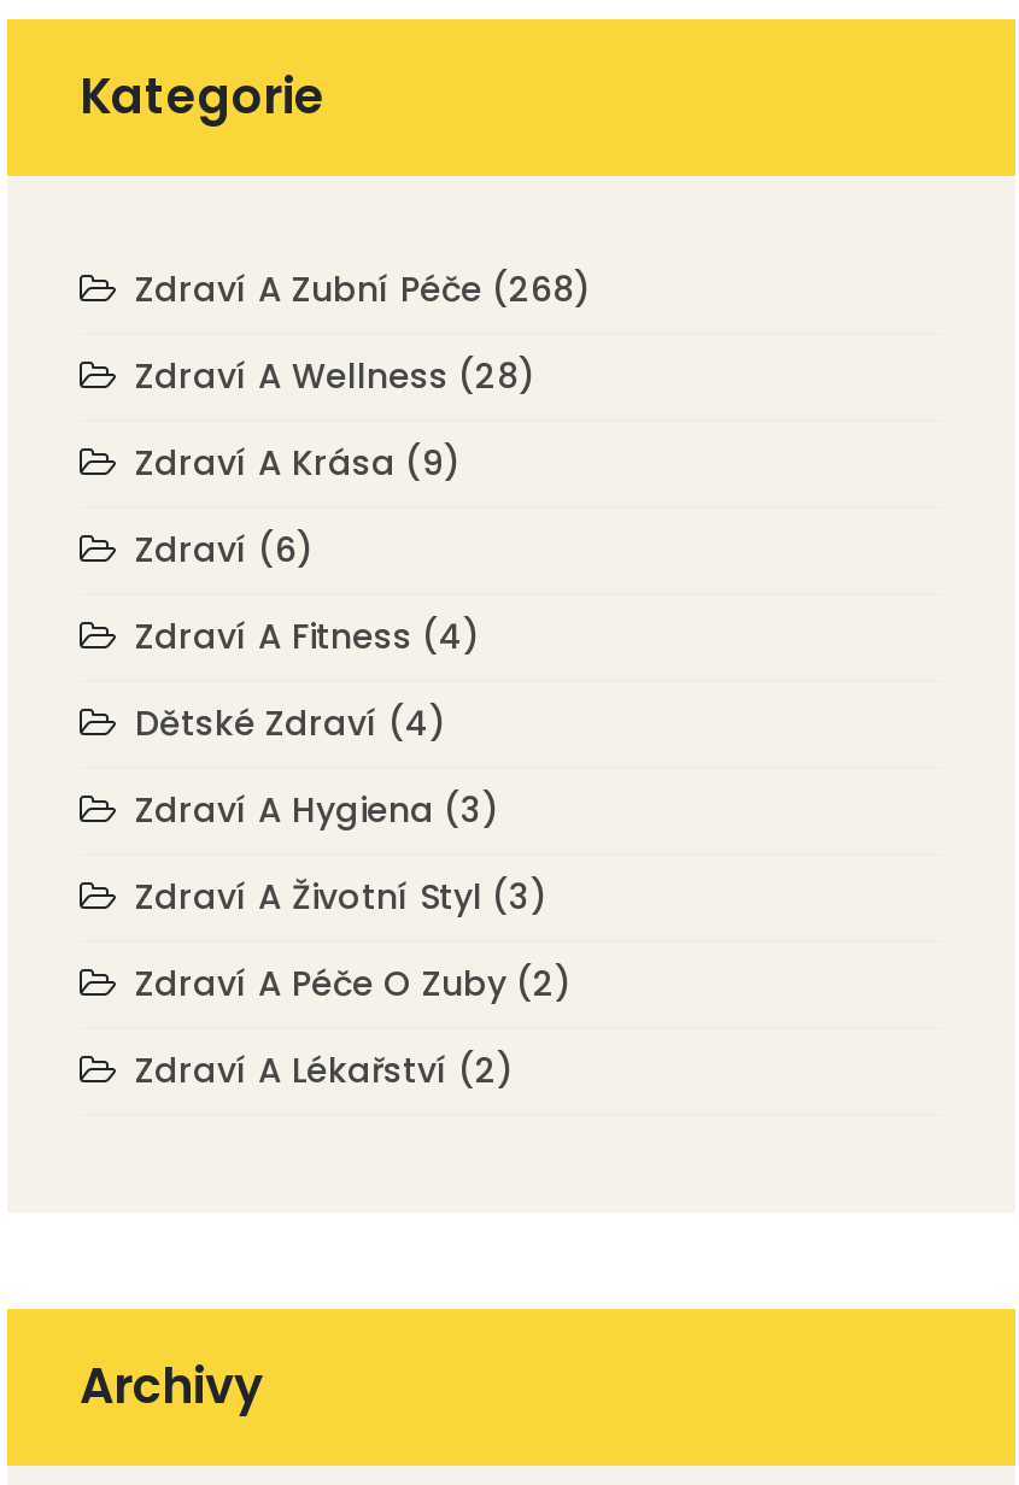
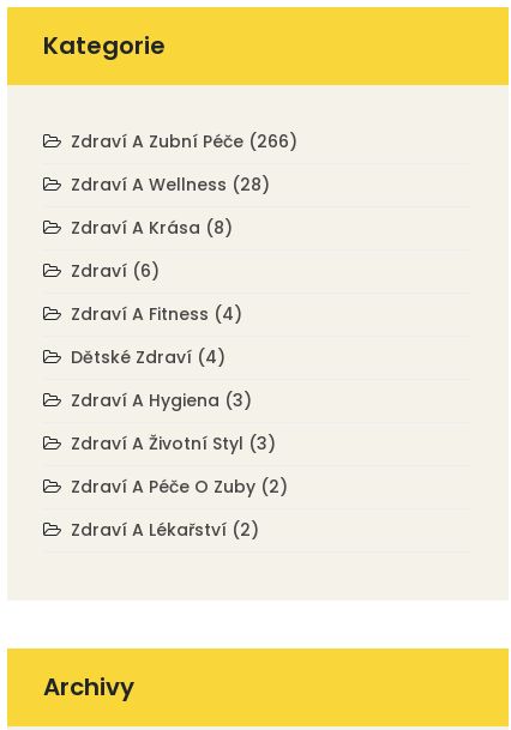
- Zdraví A Zubní Péče (268)
+ Zdraví A Zubní Péče (266)

- Zdraví A Krása (9)
+ Zdraví A Krása (8)
